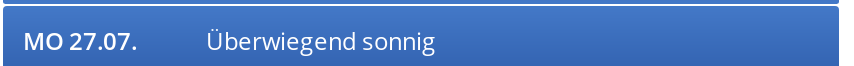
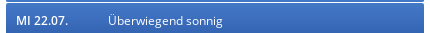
- MO 27.07.
+ MI 22.07.
